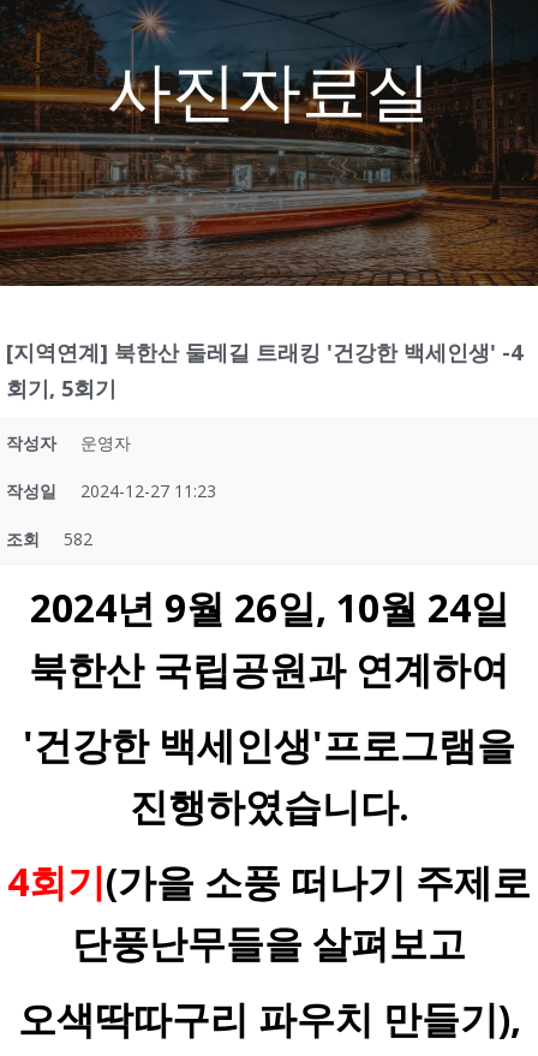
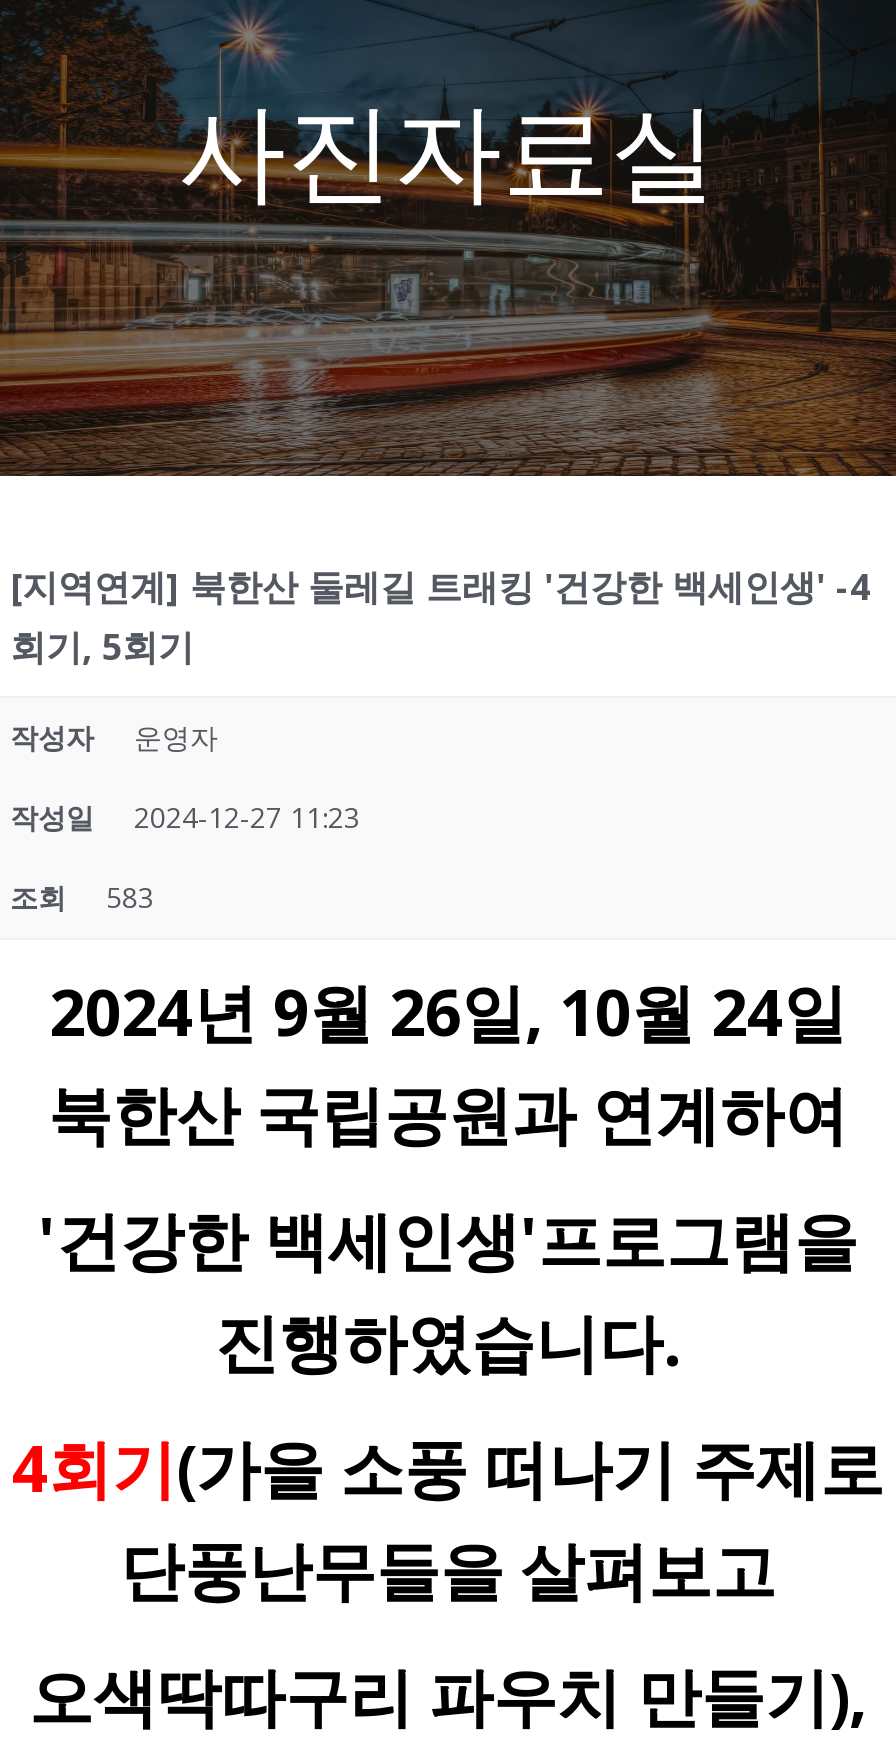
- 조회 582
+ 조회 583
